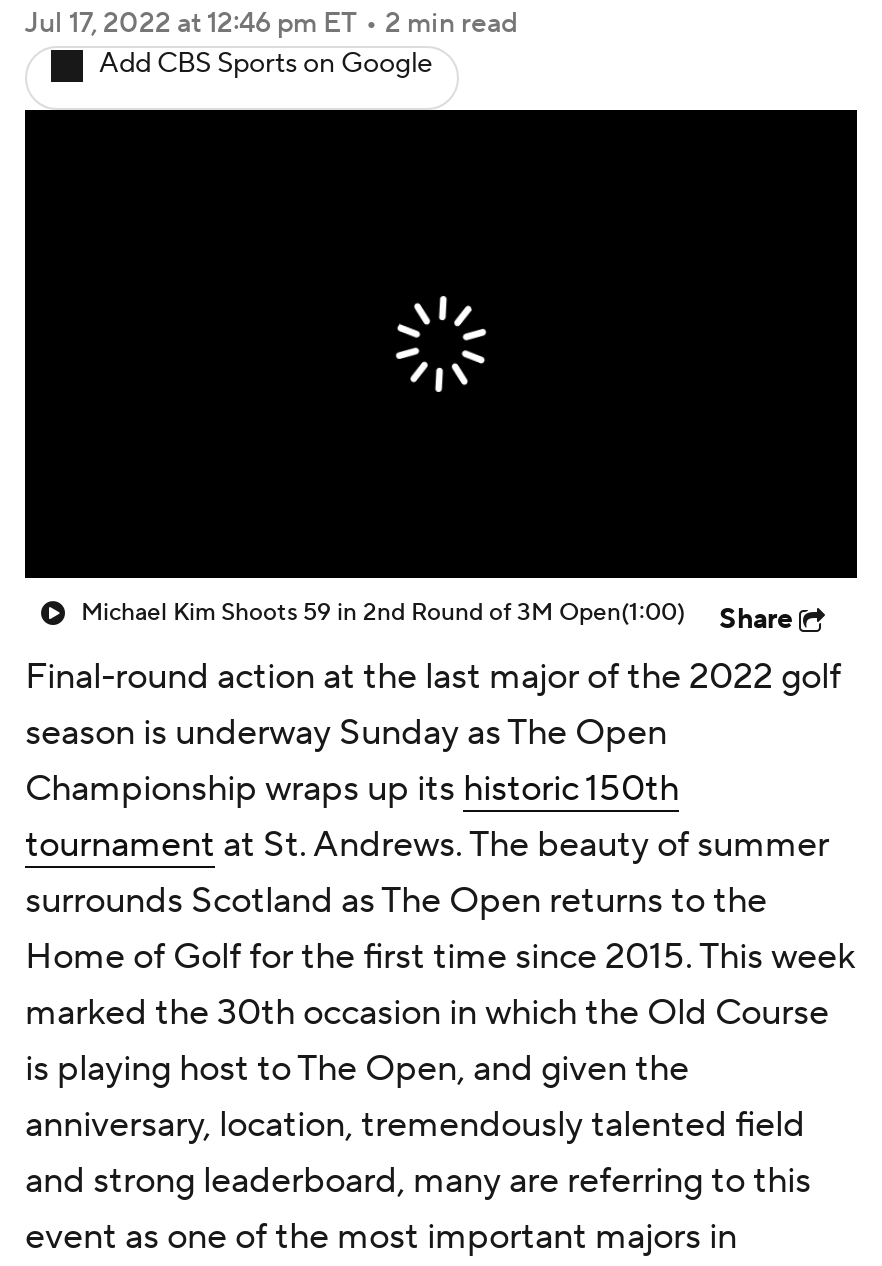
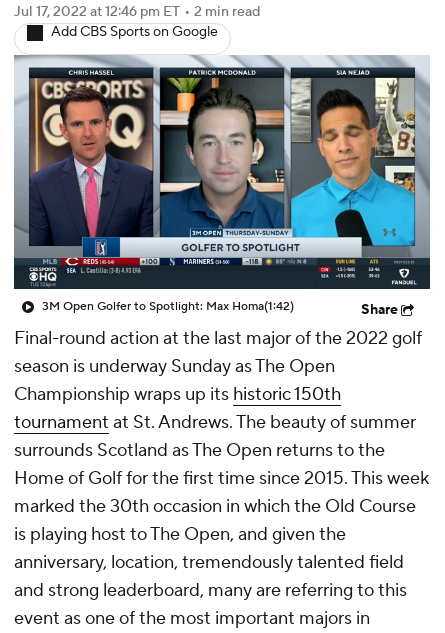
+ [image]

- Michael Kim Shoots 59 in 2nd Round of 3M Open(1:00)
+ 3M Open Golfer to Spotlight: Max Homa(1:42)
